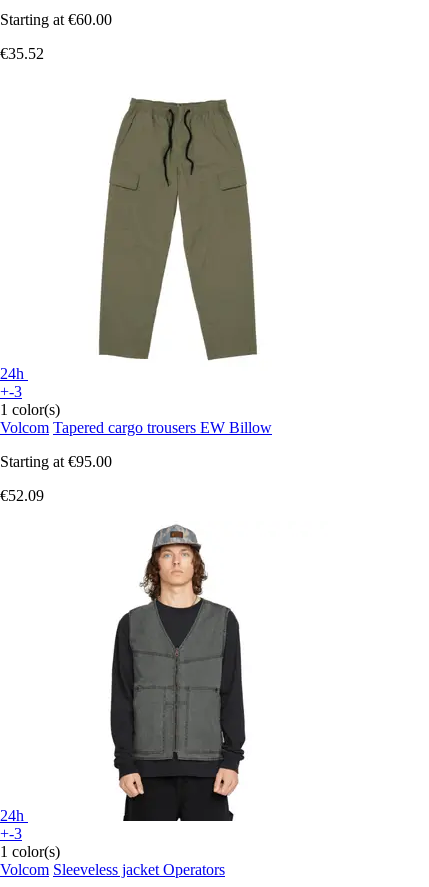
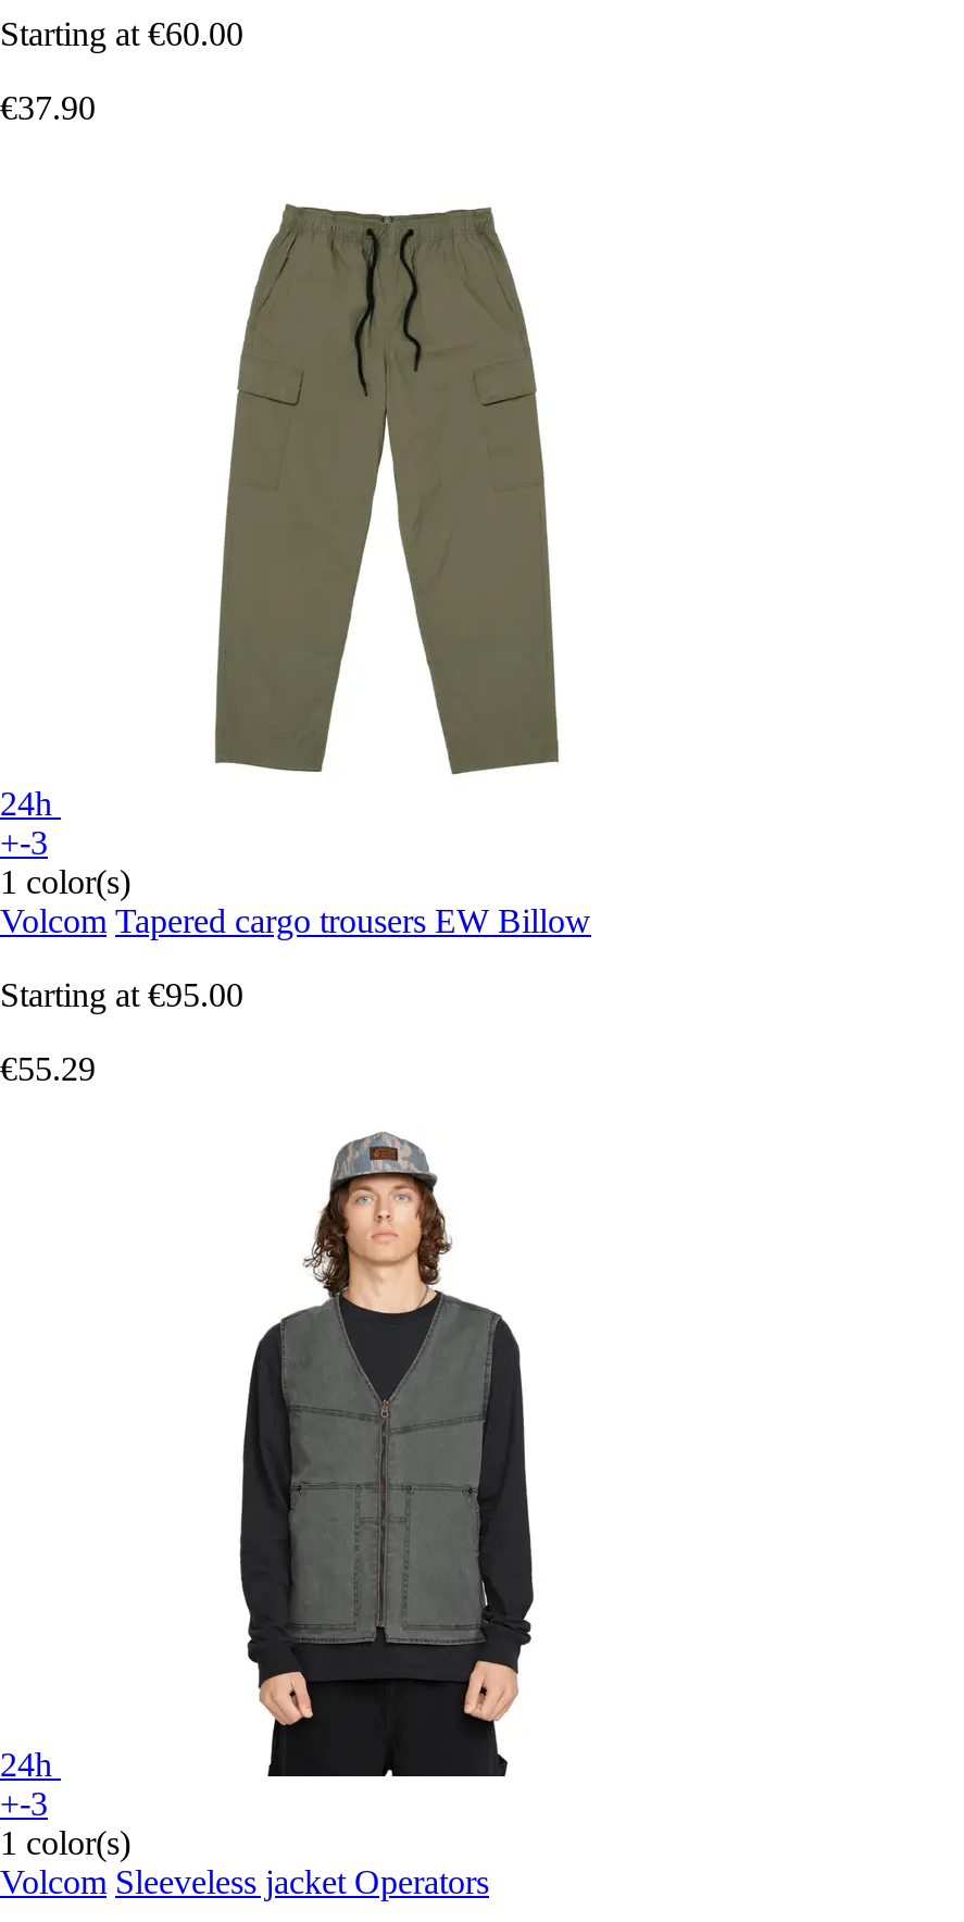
- €35.52
+ €37.90

- €52.09
+ €55.29
